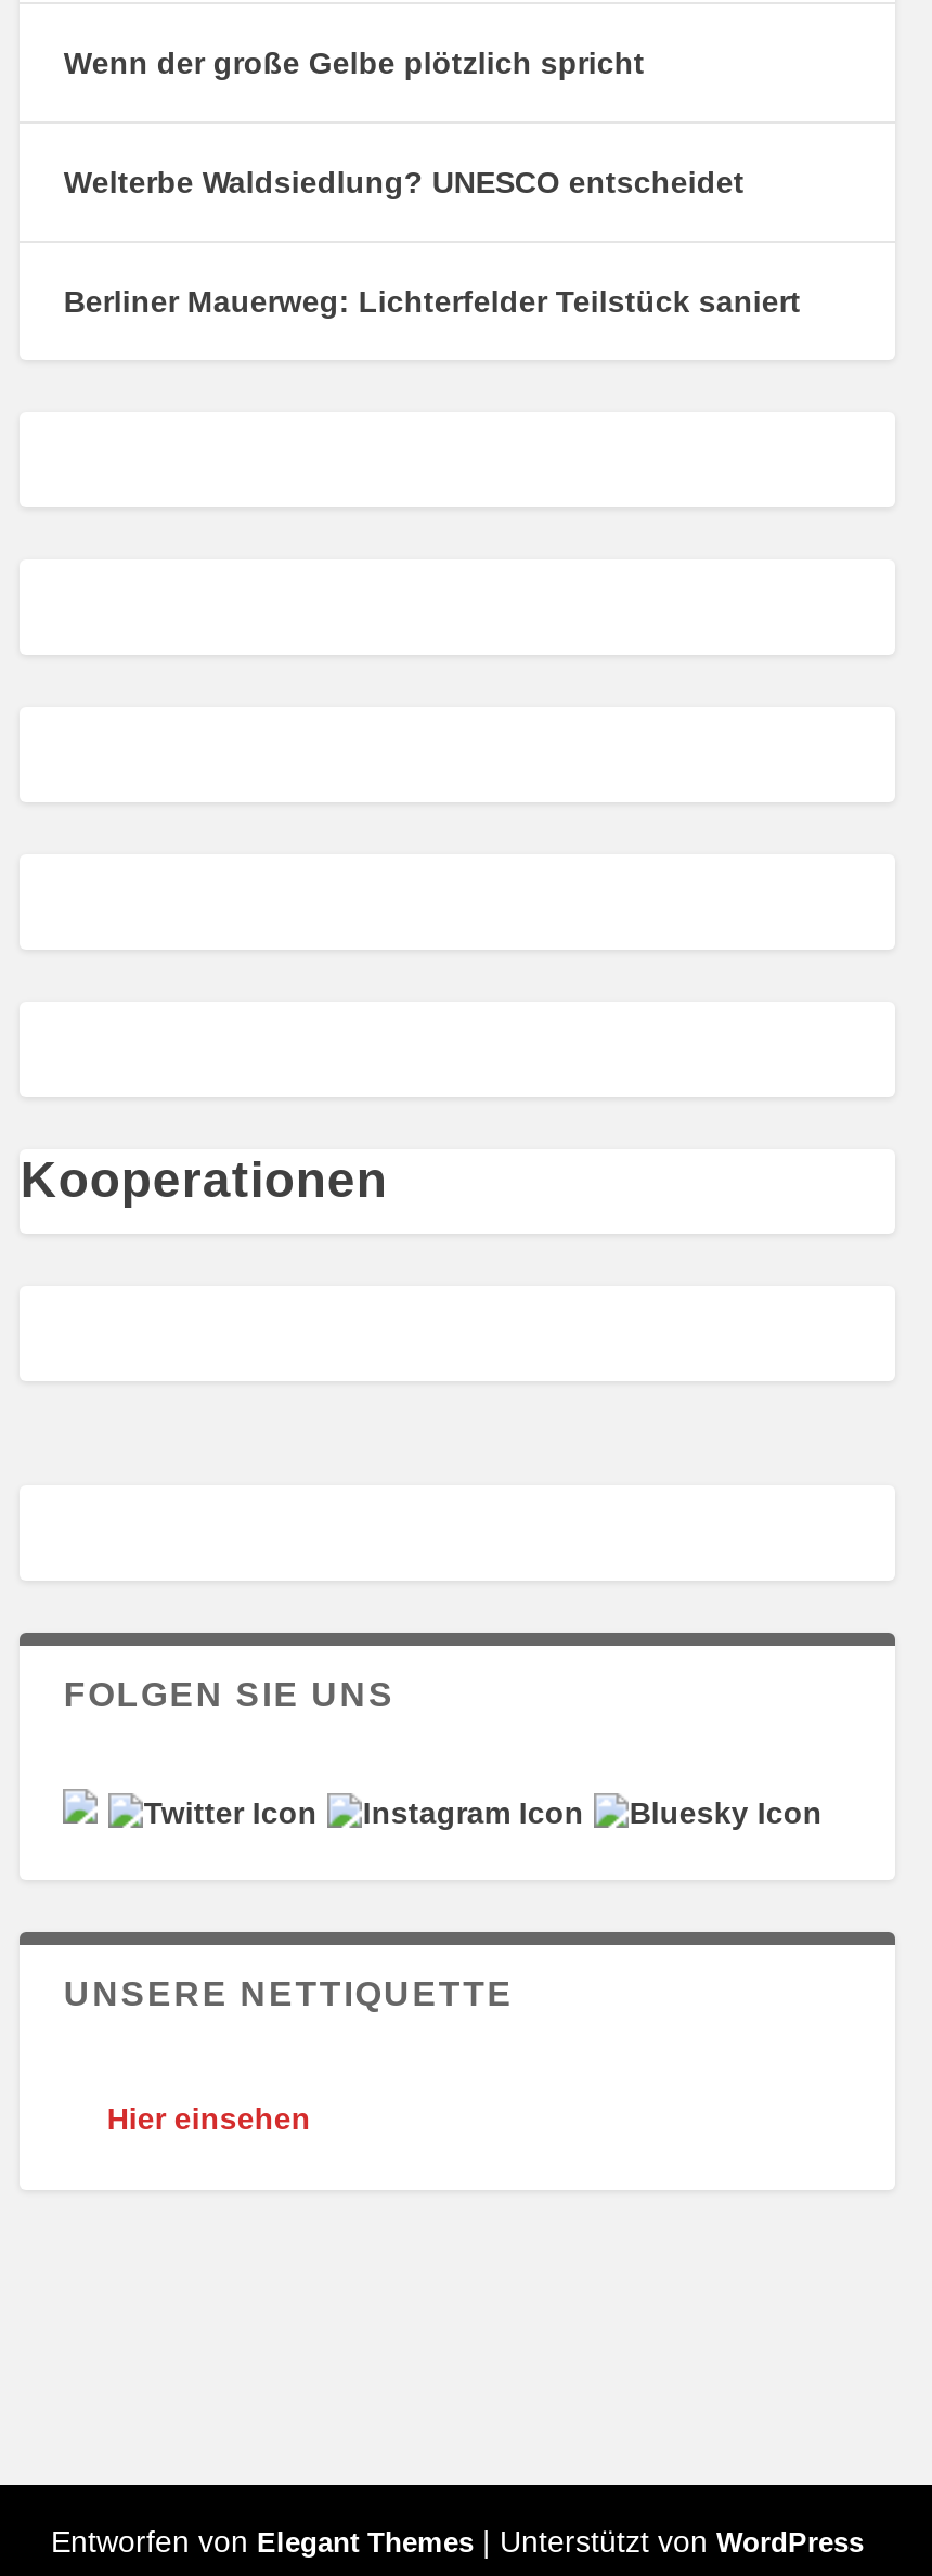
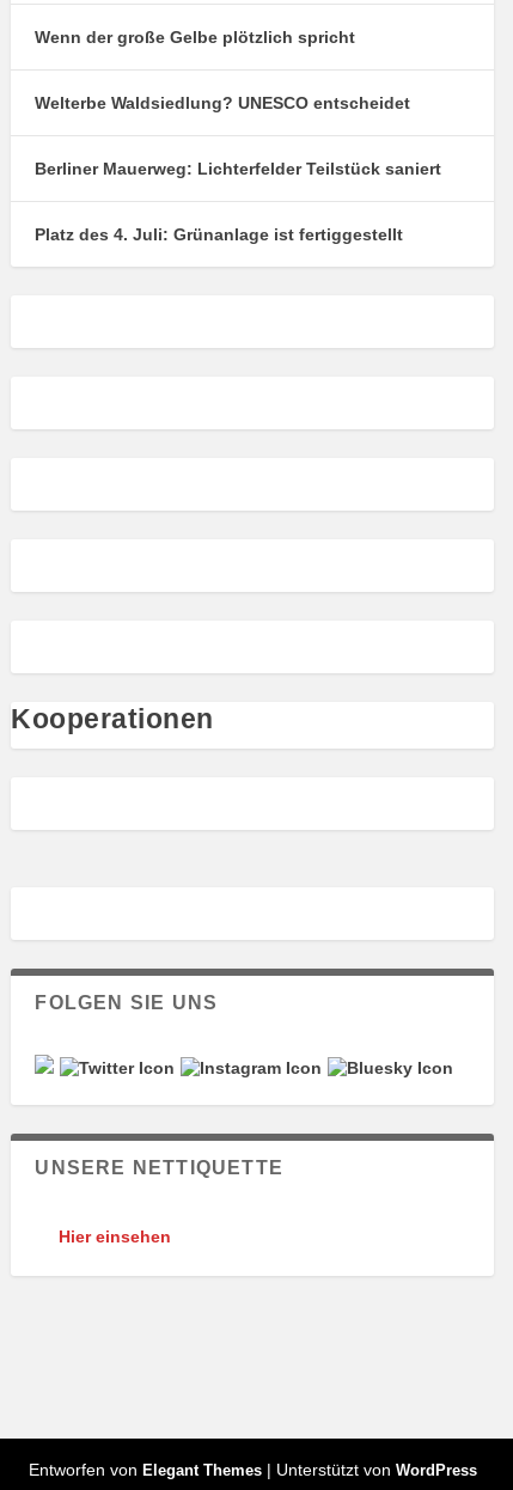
+ Platz des 4. Juli: Grünanlage ist fertiggestellt
